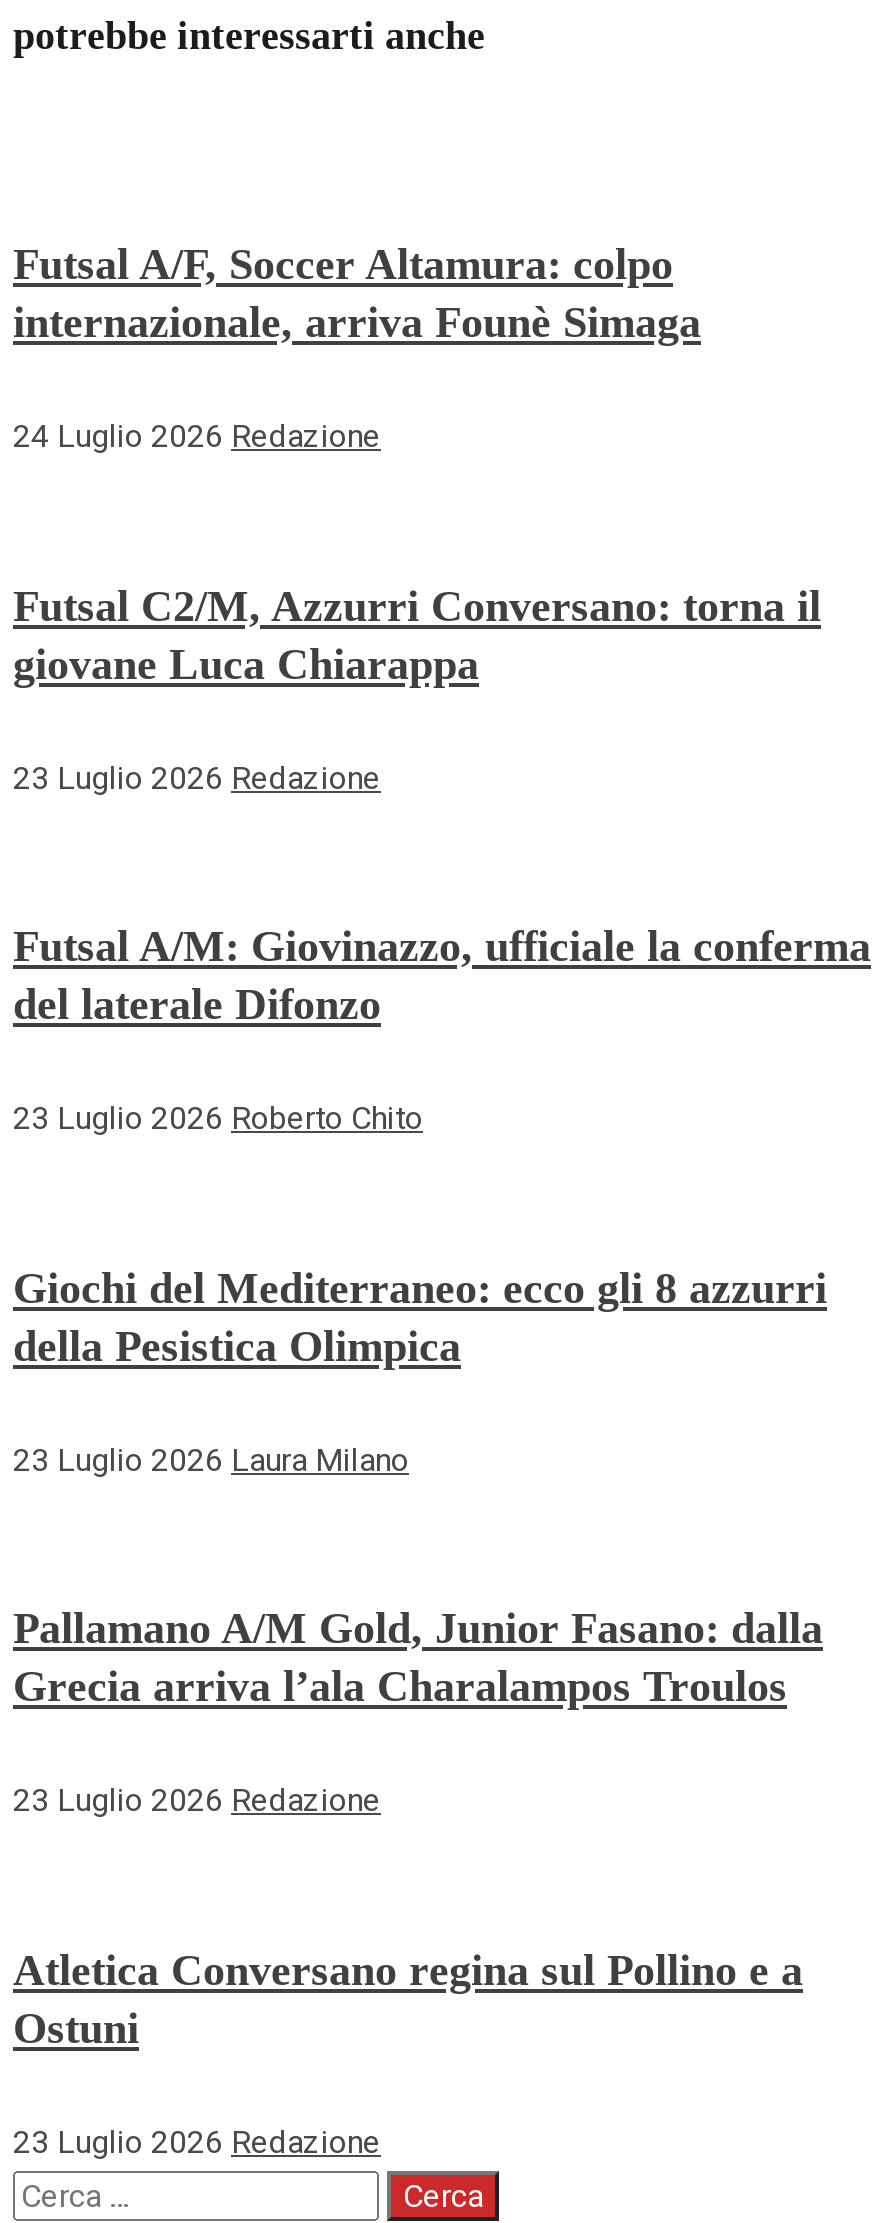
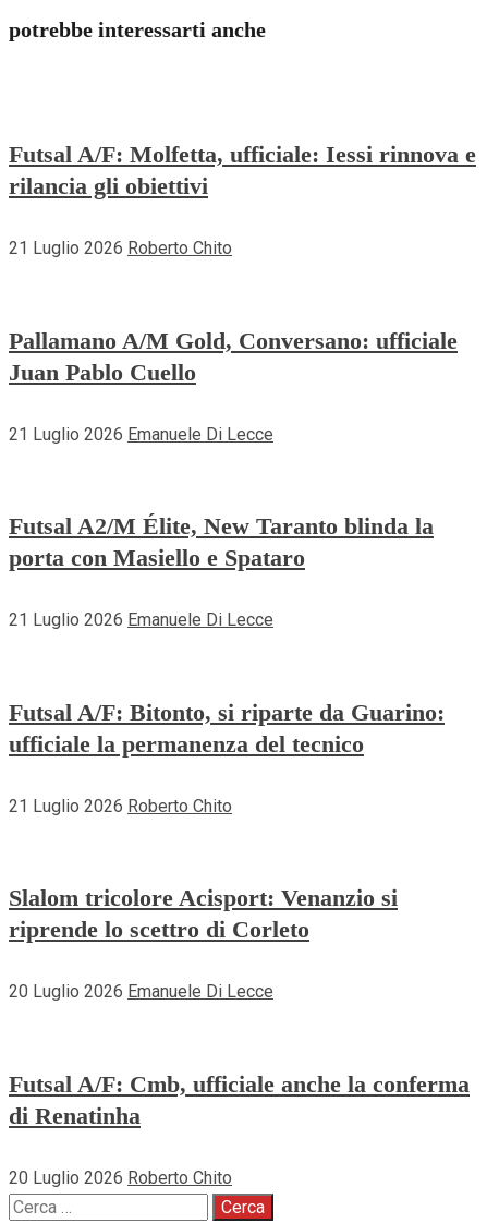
- Futsal A/F, Soccer Altamura: colpo
- internazionale, arriva Founè Simaga
+ Futsal A/F: Molfetta, ufficiale: Iessi rinnova e
+ rilancia gli obiettivi

- 24 Luglio 2026 Redazione
+ 21 Luglio 2026 Roberto Chito

- Futsal C2/M, Azzurri Conversano: torna il
- giovane Luca Chiarappa
+ Pallamano A/M Gold, Conversano: ufficiale
+ Juan Pablo Cuello

- 23 Luglio 2026 Redazione
+ 21 Luglio 2026 Emanuele Di Lecce

- Futsal A/M: Giovinazzo, ufficiale la conferma
- del laterale Difonzo
+ Futsal A2/M Élite, New Taranto blinda la
+ porta con Masiello e Spataro

- 23 Luglio 2026 Roberto Chito
+ 21 Luglio 2026 Emanuele Di Lecce

- Giochi del Mediterraneo: ecco gli 8 azzurri
- della Pesistica Olimpica
+ Futsal A/F: Bitonto, si riparte da Guarino:
+ ufficiale la permanenza del tecnico

- 23 Luglio 2026 Laura Milano
+ 21 Luglio 2026 Roberto Chito

- Pallamano A/M Gold, Junior Fasano: dalla
- Grecia arriva l’ala Charalampos Troulos
+ Slalom tricolore Acisport: Venanzio si
+ riprende lo scettro di Corleto

- 23 Luglio 2026 Redazione
+ 20 Luglio 2026 Emanuele Di Lecce

- Atletica Conversano regina sul Pollino e a
- Ostuni
+ Futsal A/F: Cmb, ufficiale anche la conferma
+ di Renatinha

- 23 Luglio 2026 Redazione
+ 20 Luglio 2026 Roberto Chito
